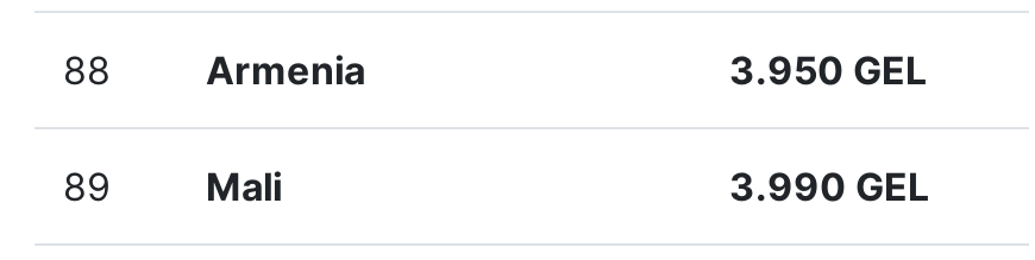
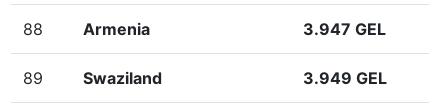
- 3.950 GEL
+ 3.947 GEL

- Mali
- 3.990 GEL
+ Swaziland
+ 3.949 GEL
